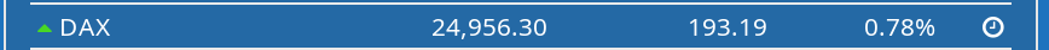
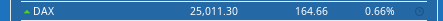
- 24,956.30
+ 25,011.30

- 193.19
+ 164.66

- 0.78%
+ 0.66%
